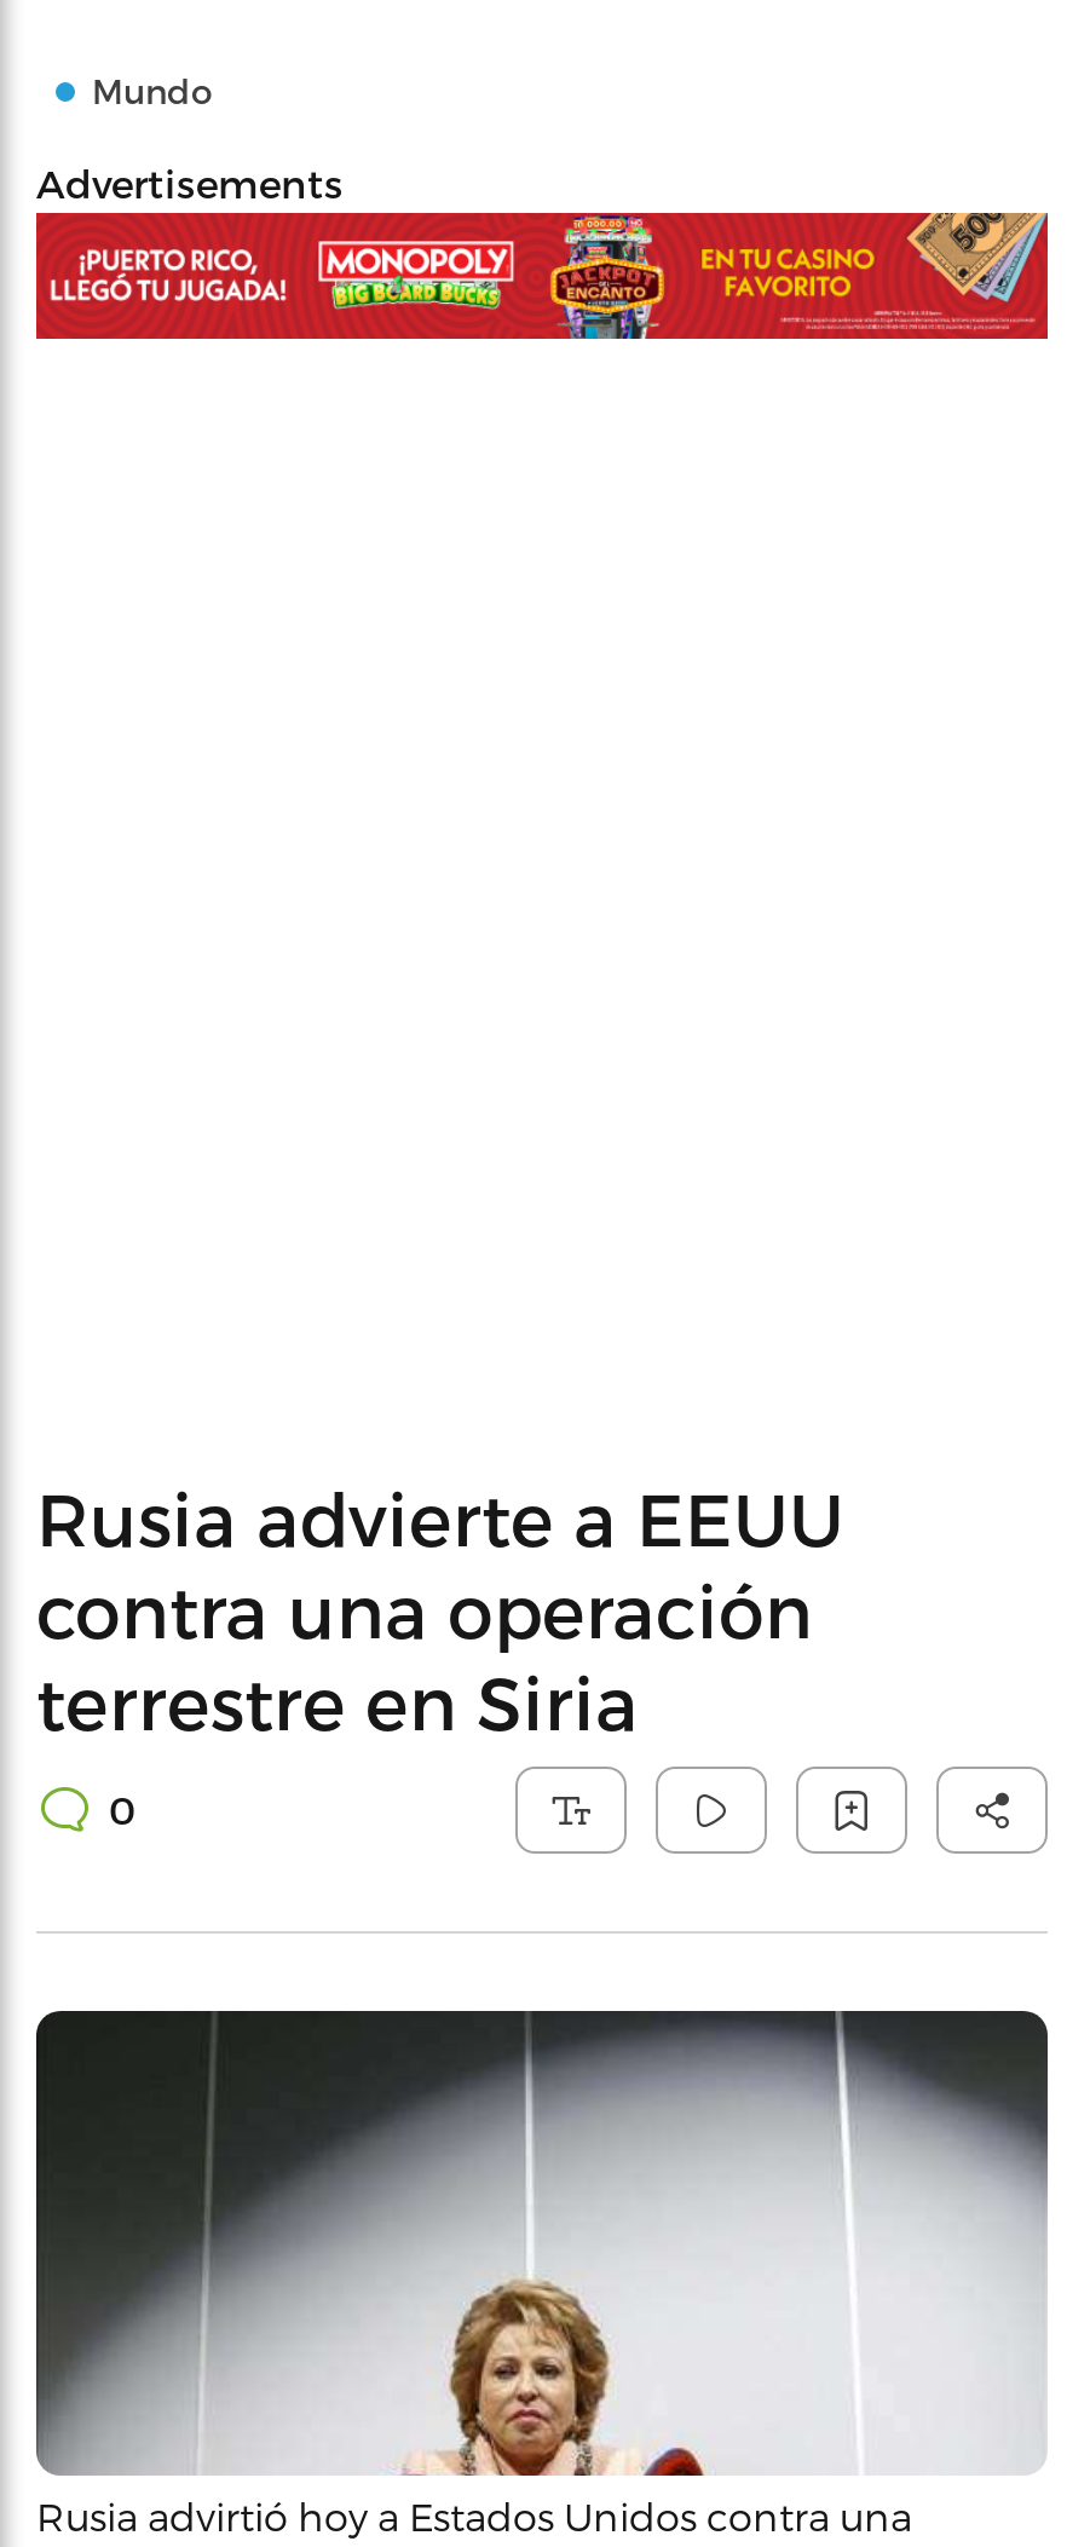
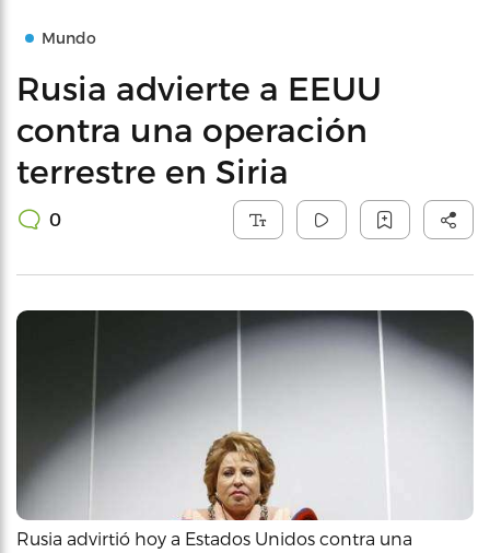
- Advertisements

- [image]
